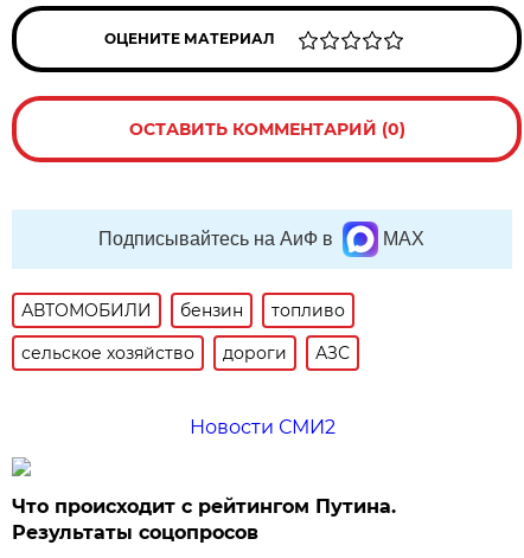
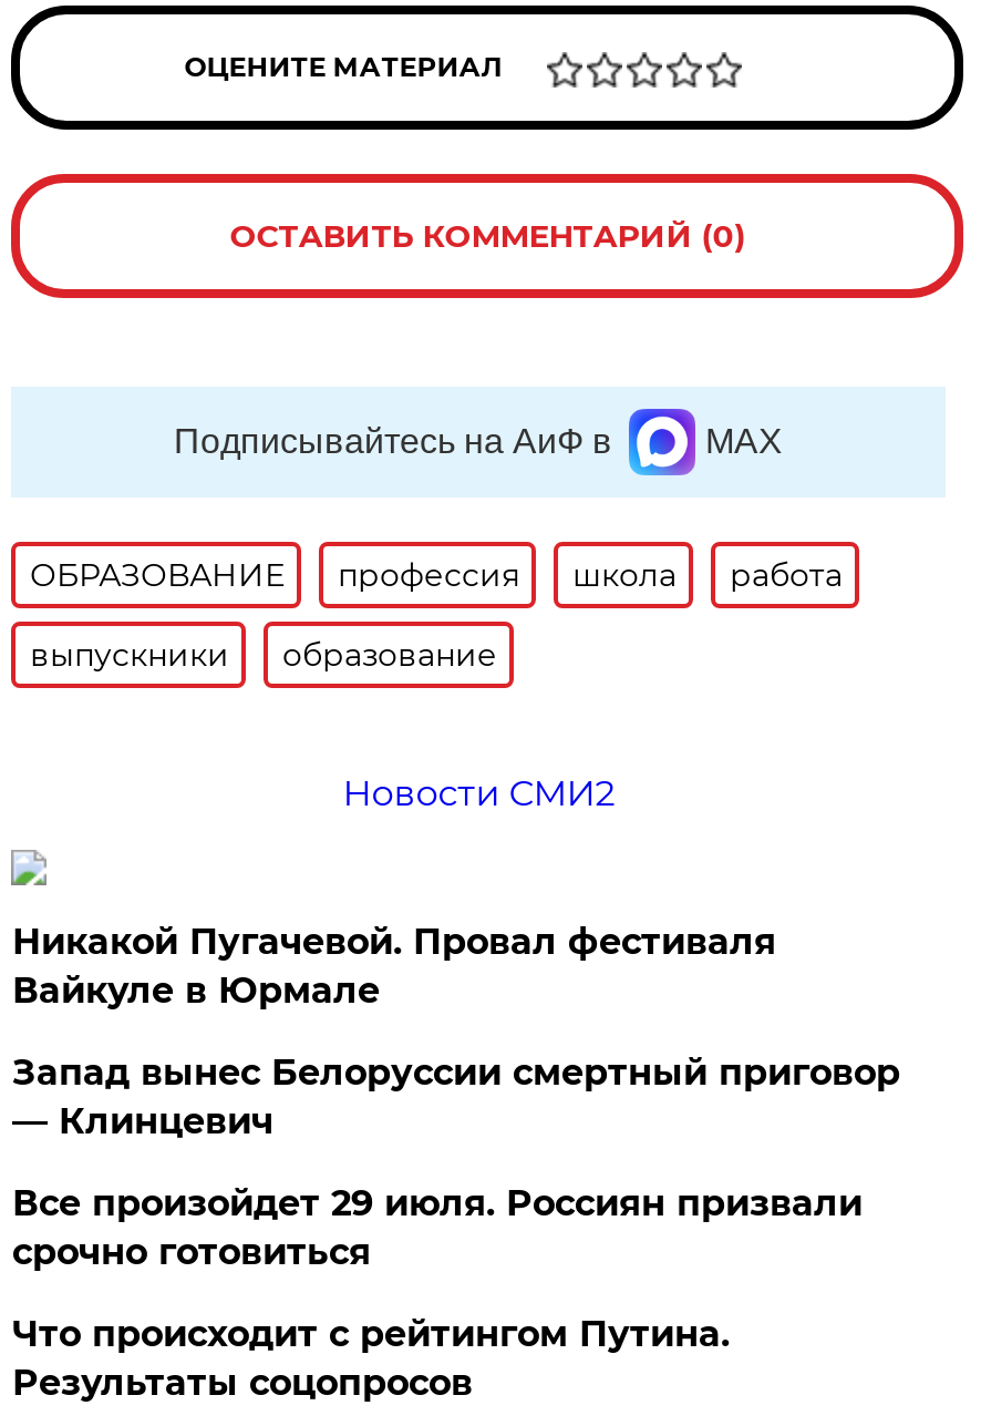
- АВТОМОБИЛИ
- бензин
- топливо
+ ОБРАЗОВАНИЕ
+ профессия
+ школа
+ работа

- сельское хозяйство
- дороги
- АЗС
+ выпускники
+ образование

+ Никакой Пугачевой. Провал фестиваля
+ Вайкуле в Юрмале
+ Запад вынес Белоруссии смертный приговор
+ — Клинцевич
+ Все произойдет 29 июля. Россиян призвали
+ срочно готовиться
